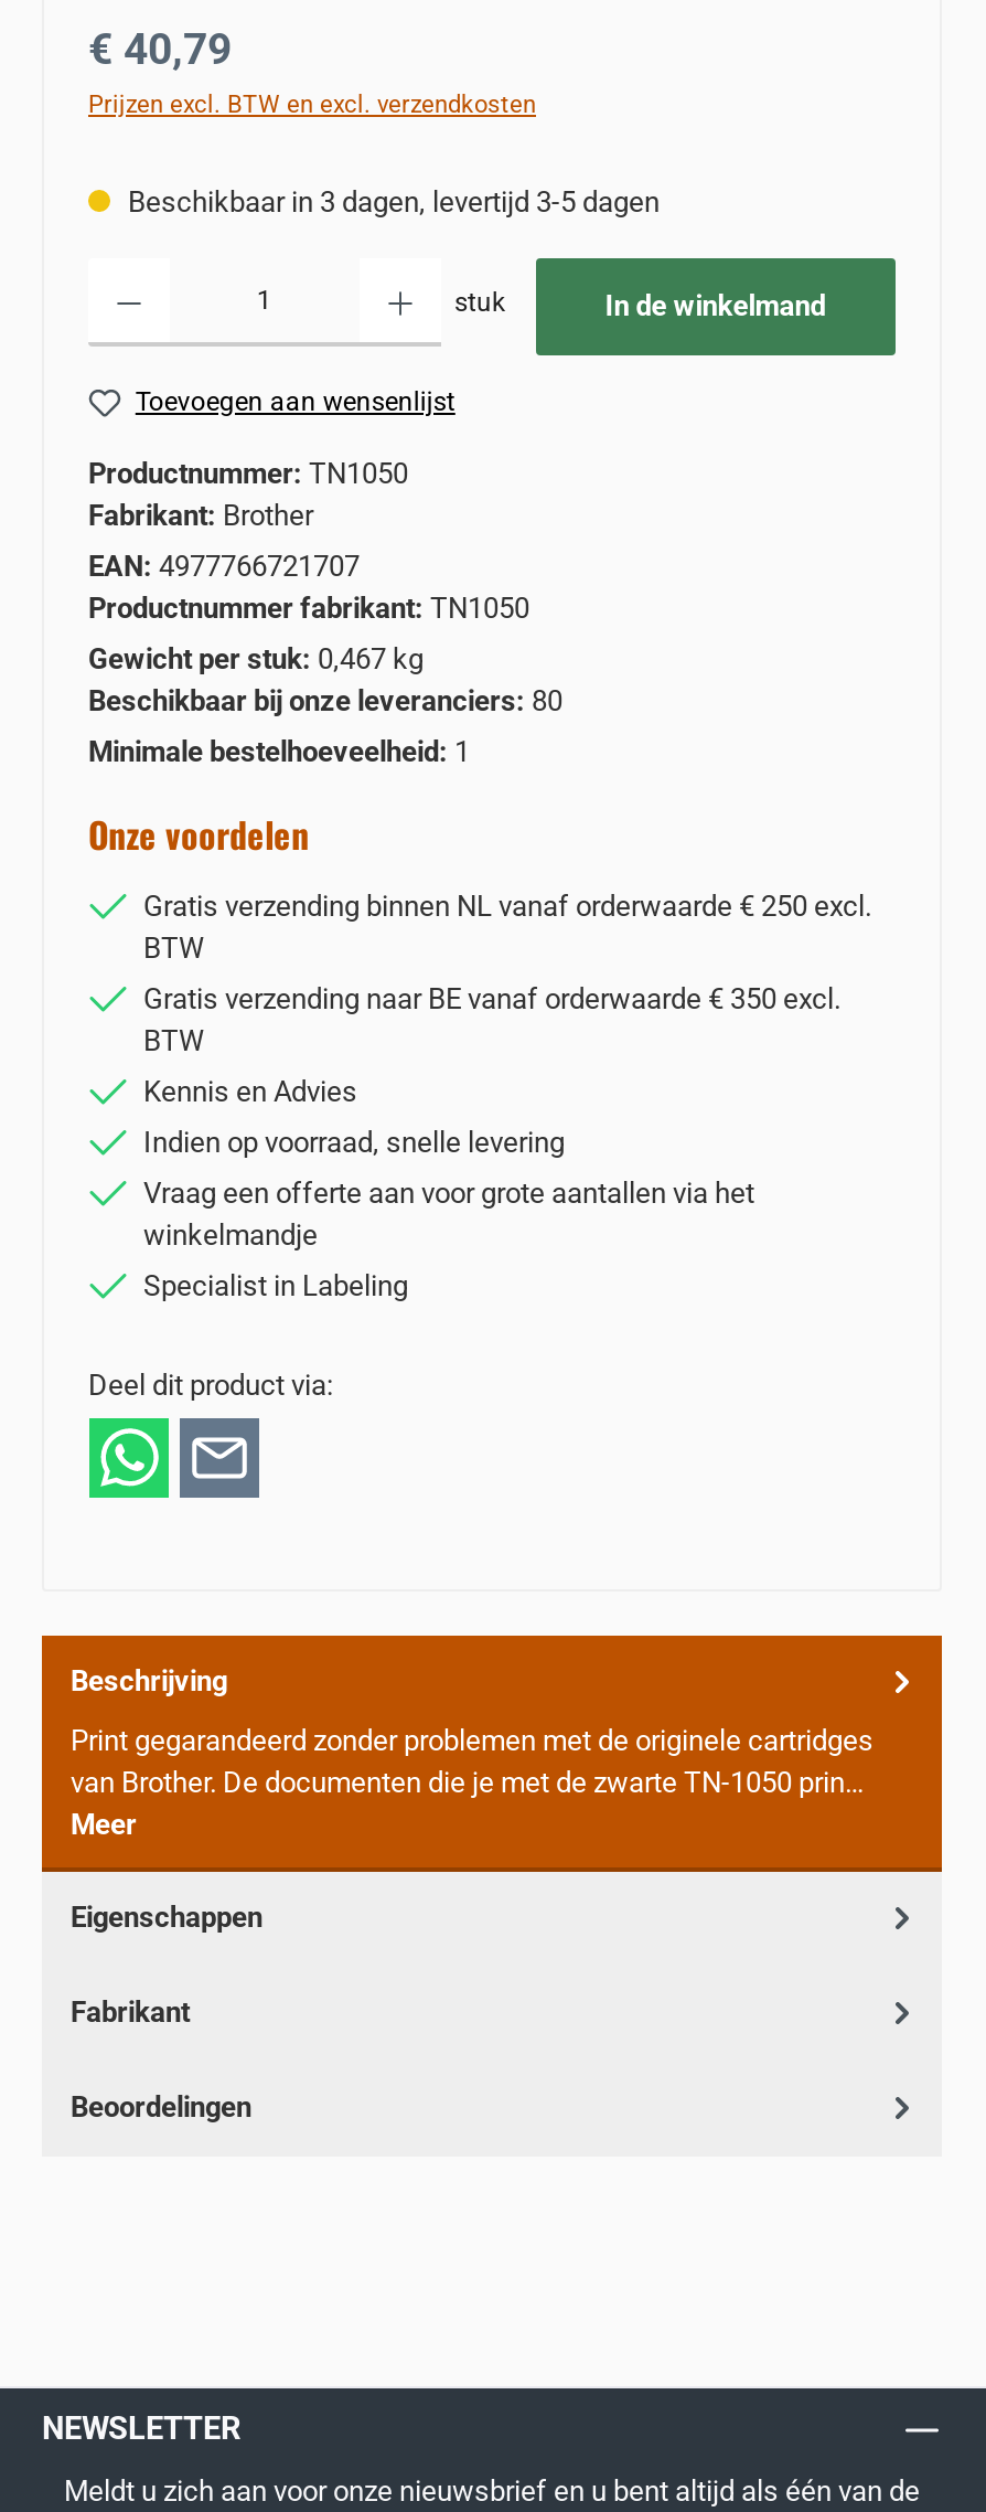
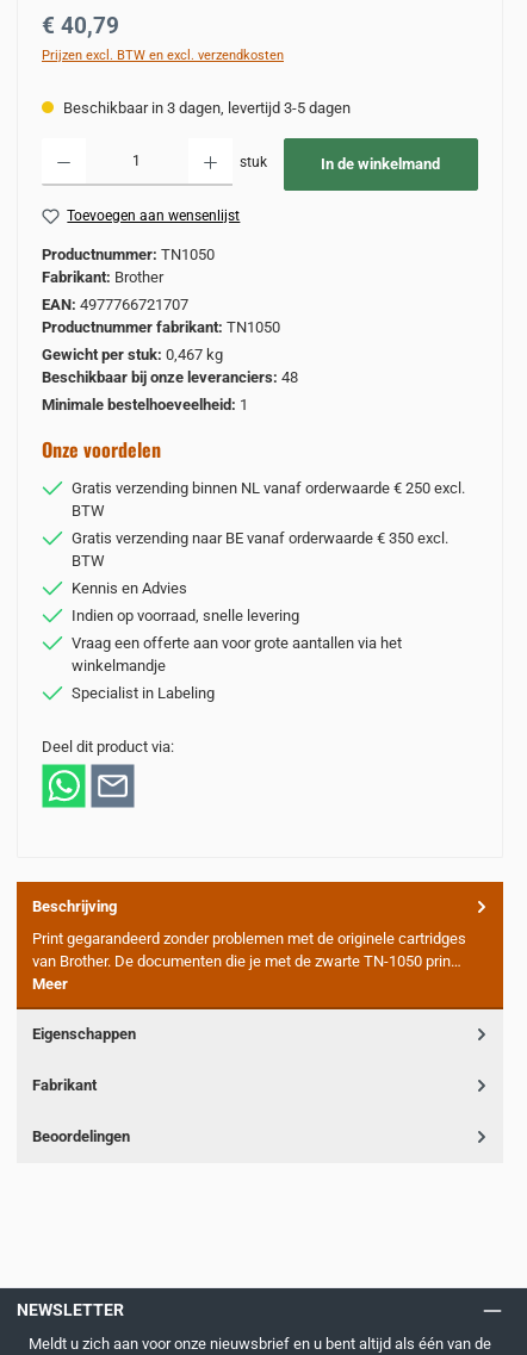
- Beschikbaar bij onze leveranciers: 80
+ Beschikbaar bij onze leveranciers: 48
